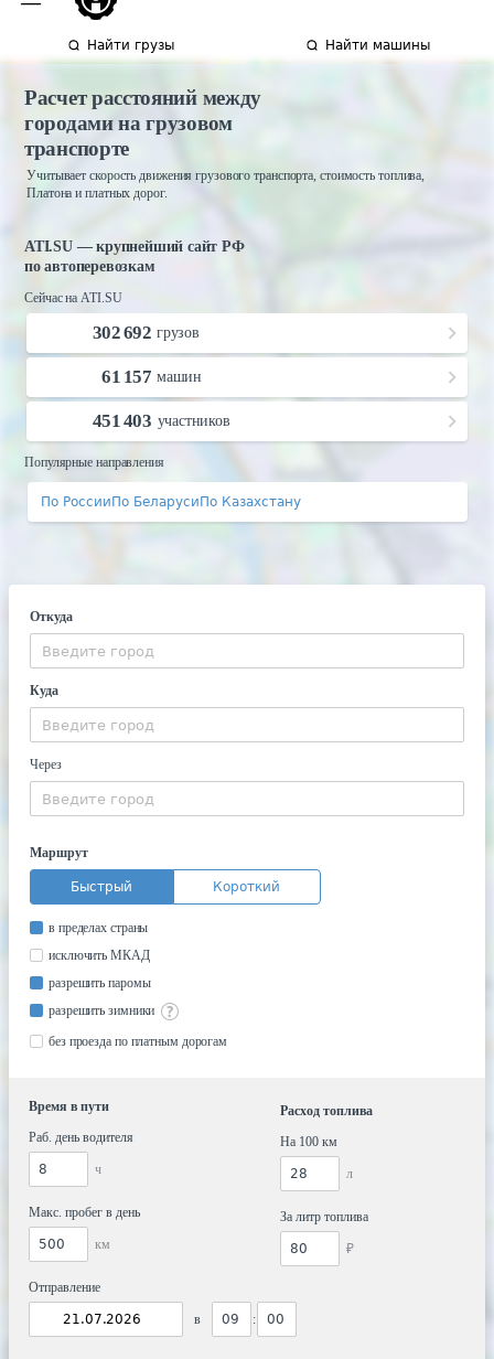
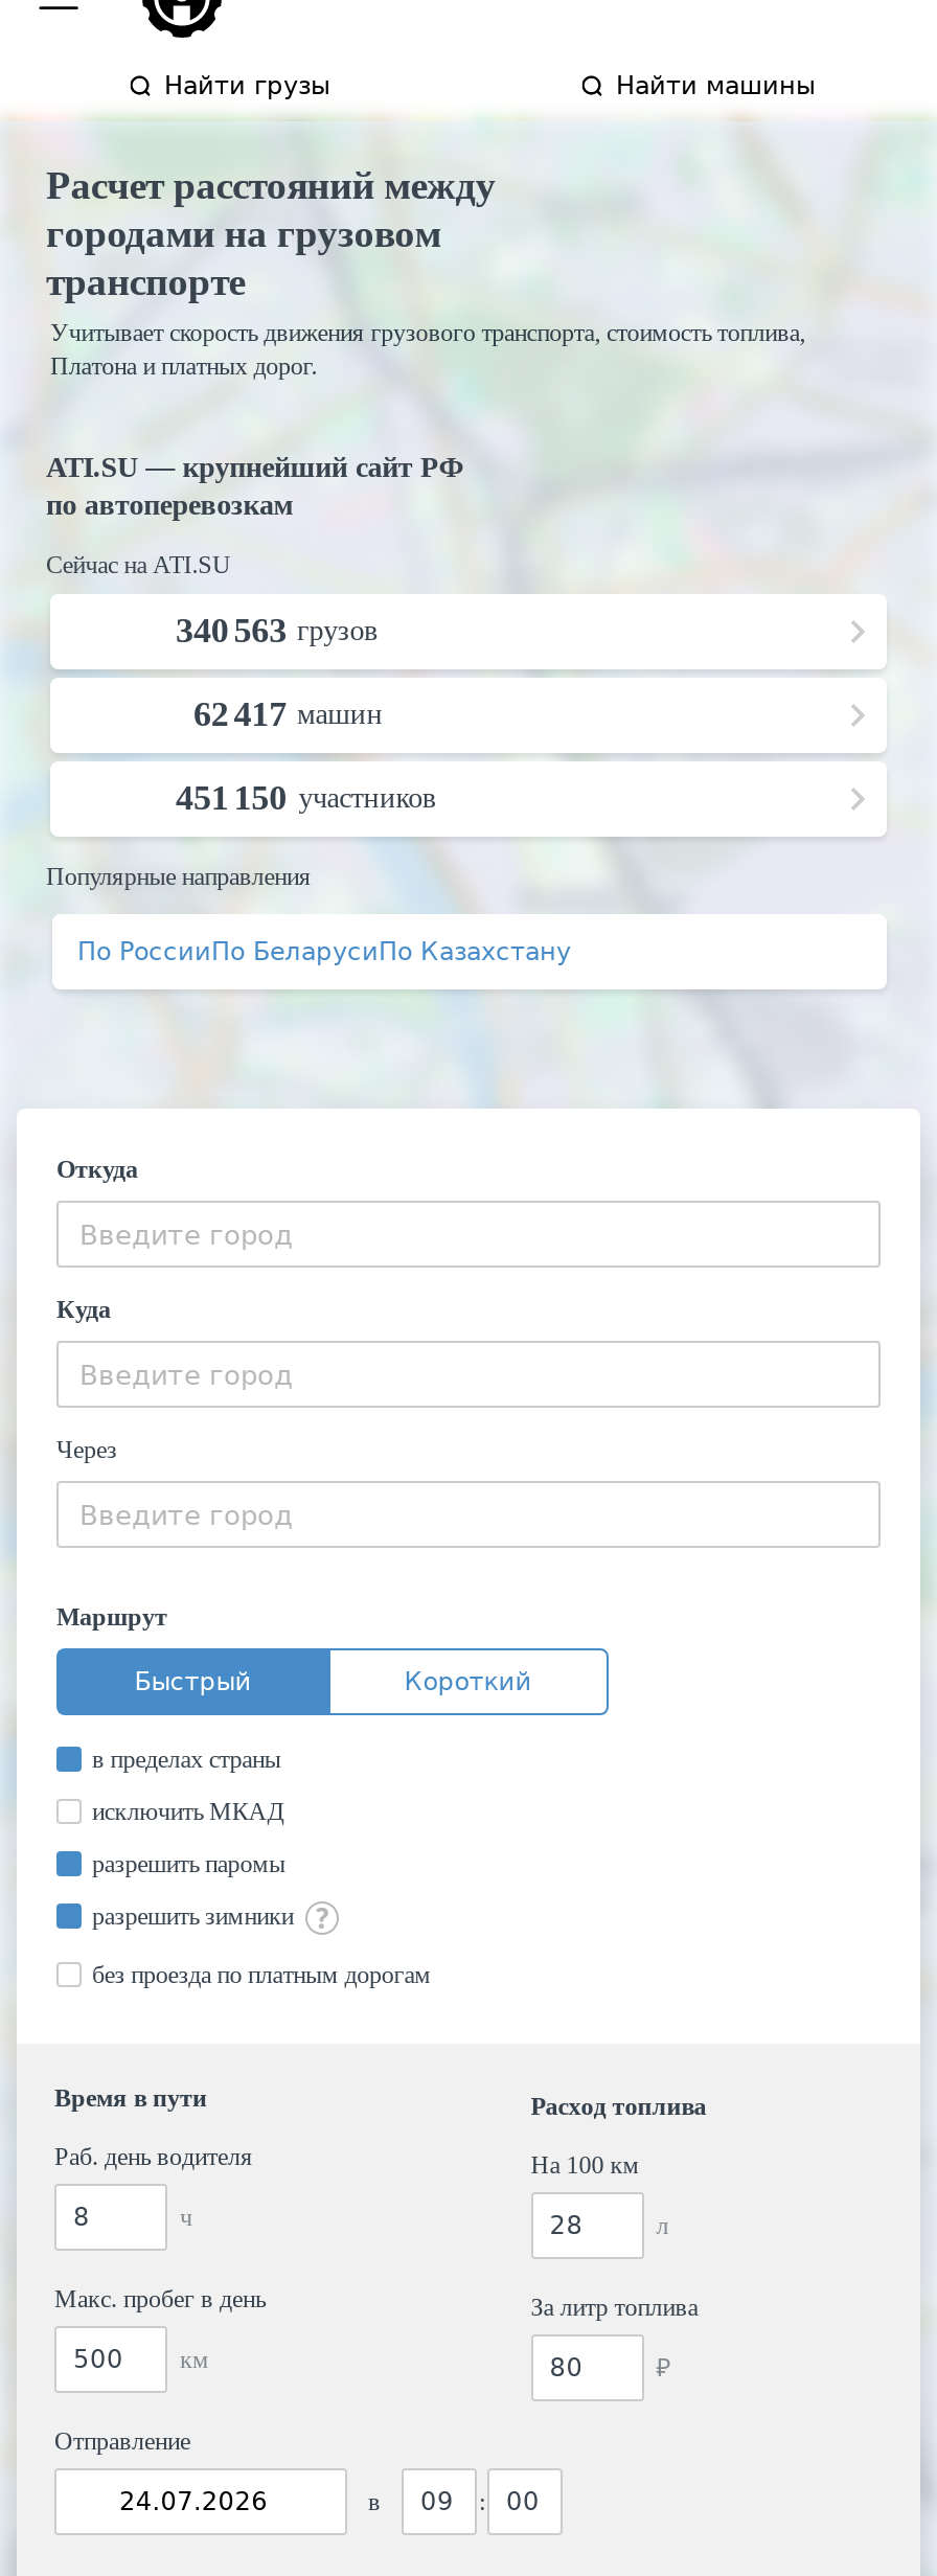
- 302 692 грузов
+ 340 563 грузов

- 61 157 машин
+ 62 417 машин

- 451 403 участников
+ 451 150 участников
